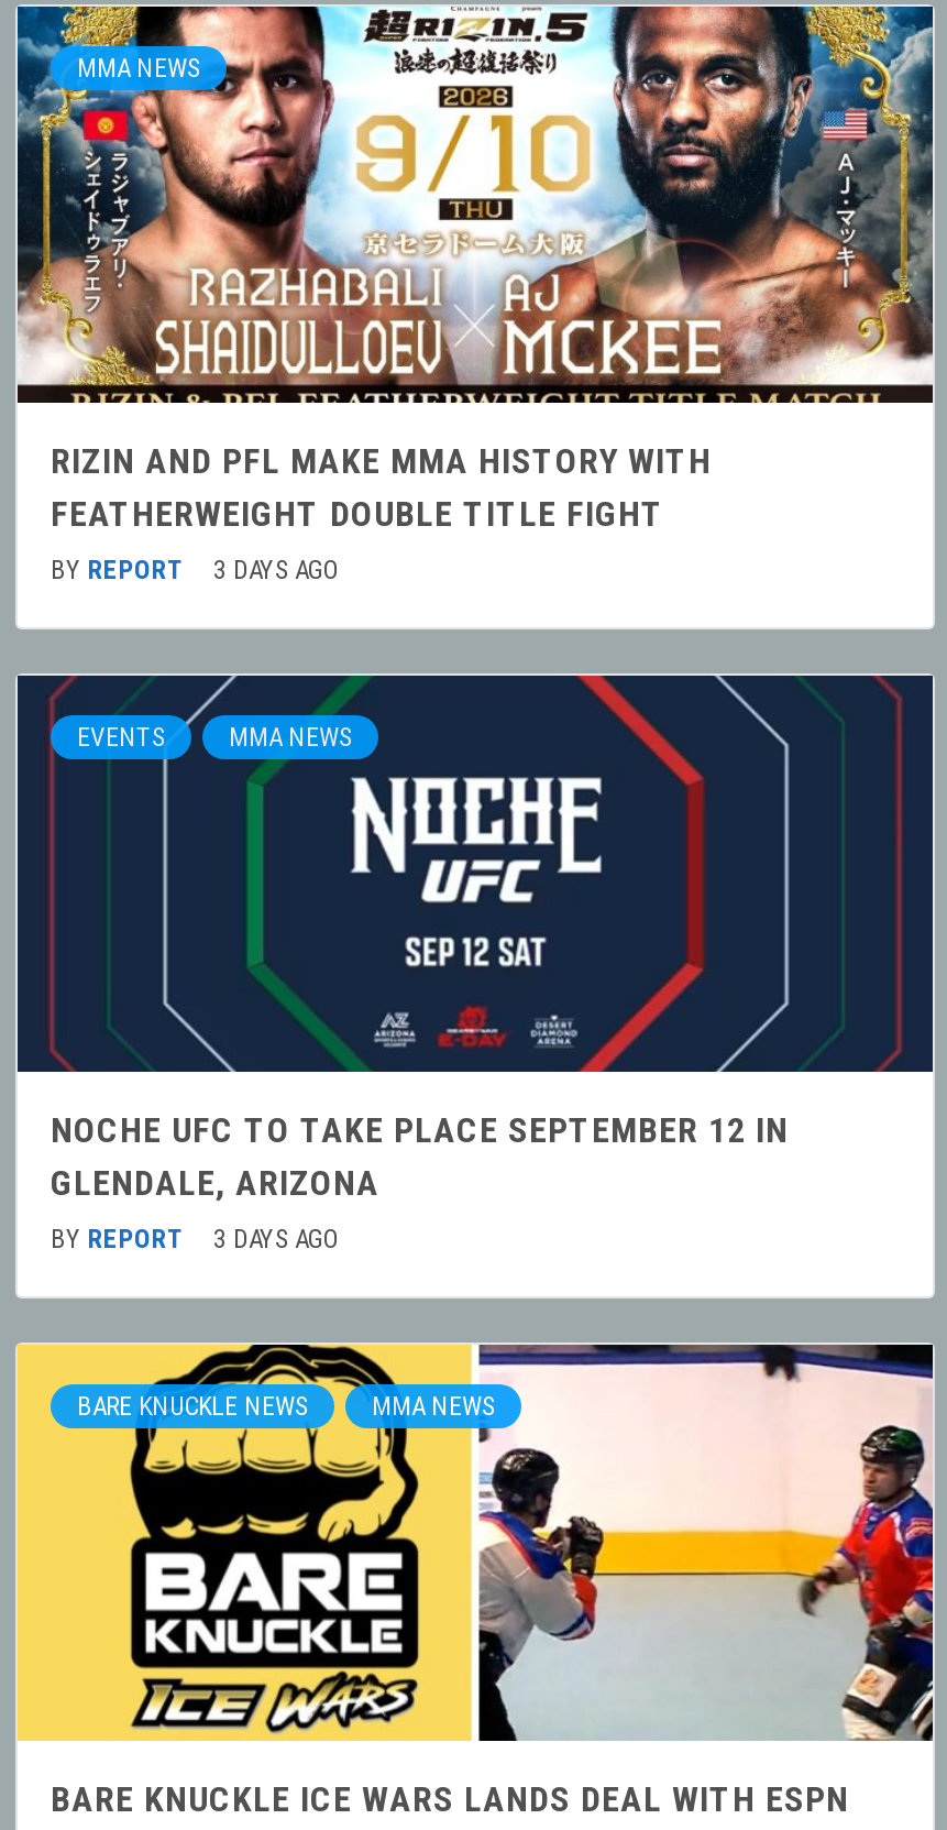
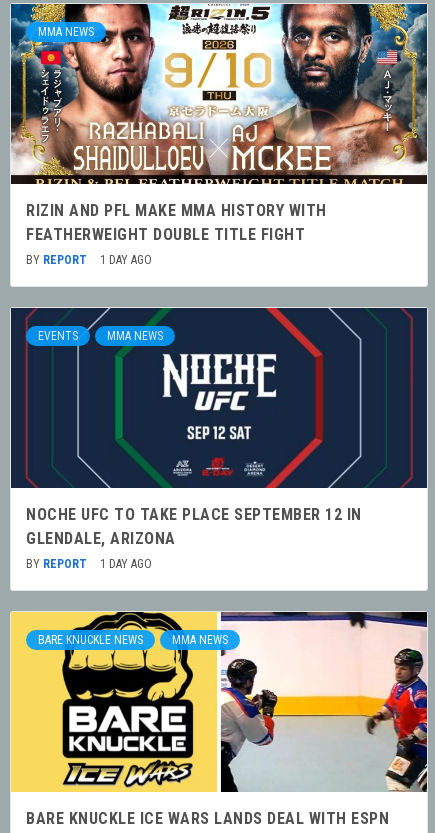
- BY REPORT 3 DAYS AGO
+ BY REPORT 1 DAY AGO

- BY REPORT 3 DAYS AGO
+ BY REPORT 1 DAY AGO
